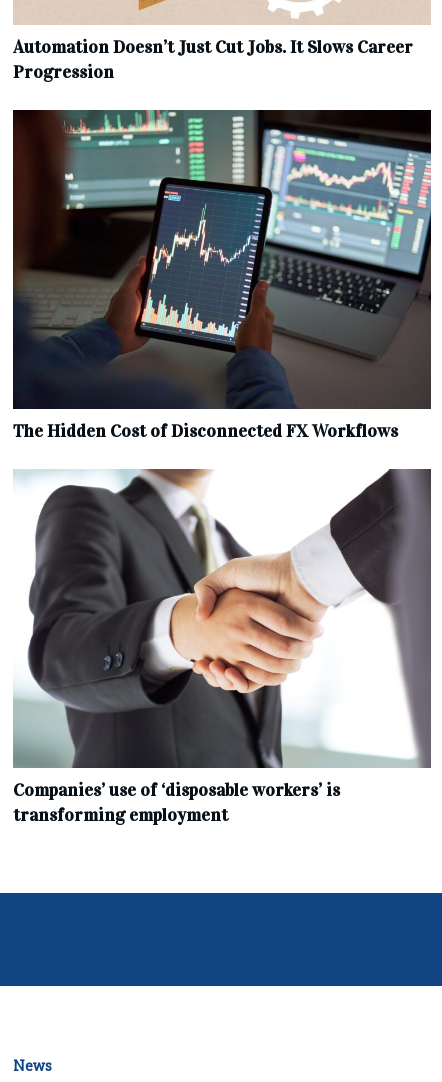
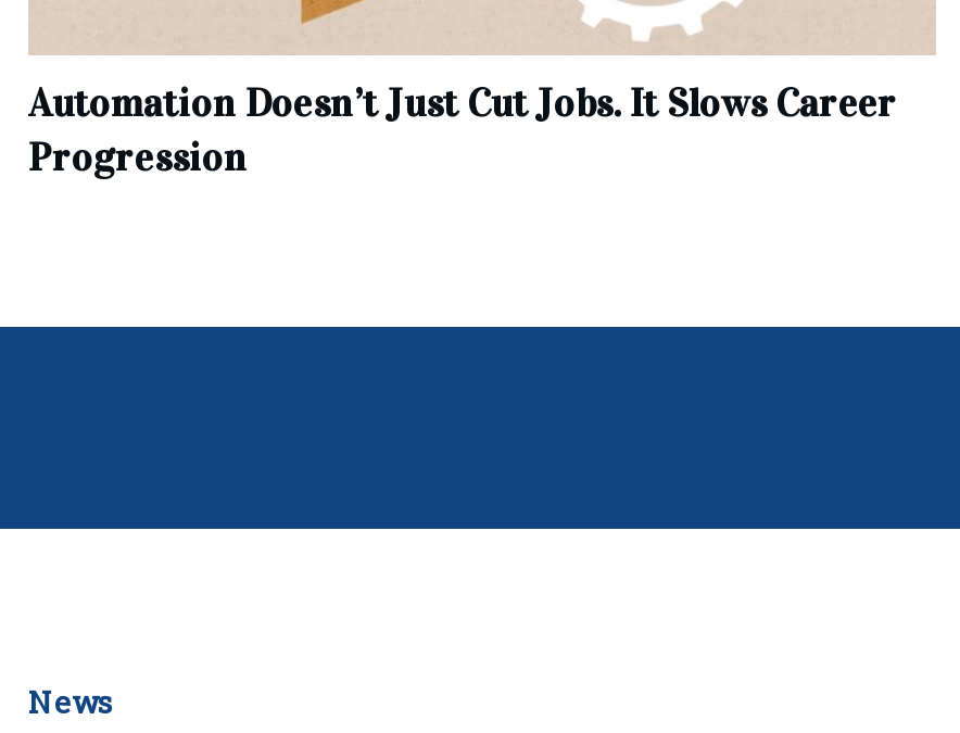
- [image]
- The Hidden Cost of Disconnected FX Workflows

- [image]
- Companies’ use of ‘disposable workers’ is
- transforming employment
